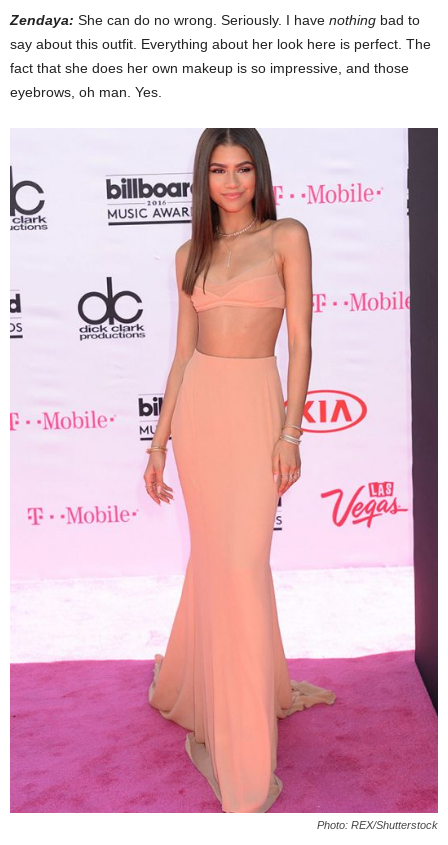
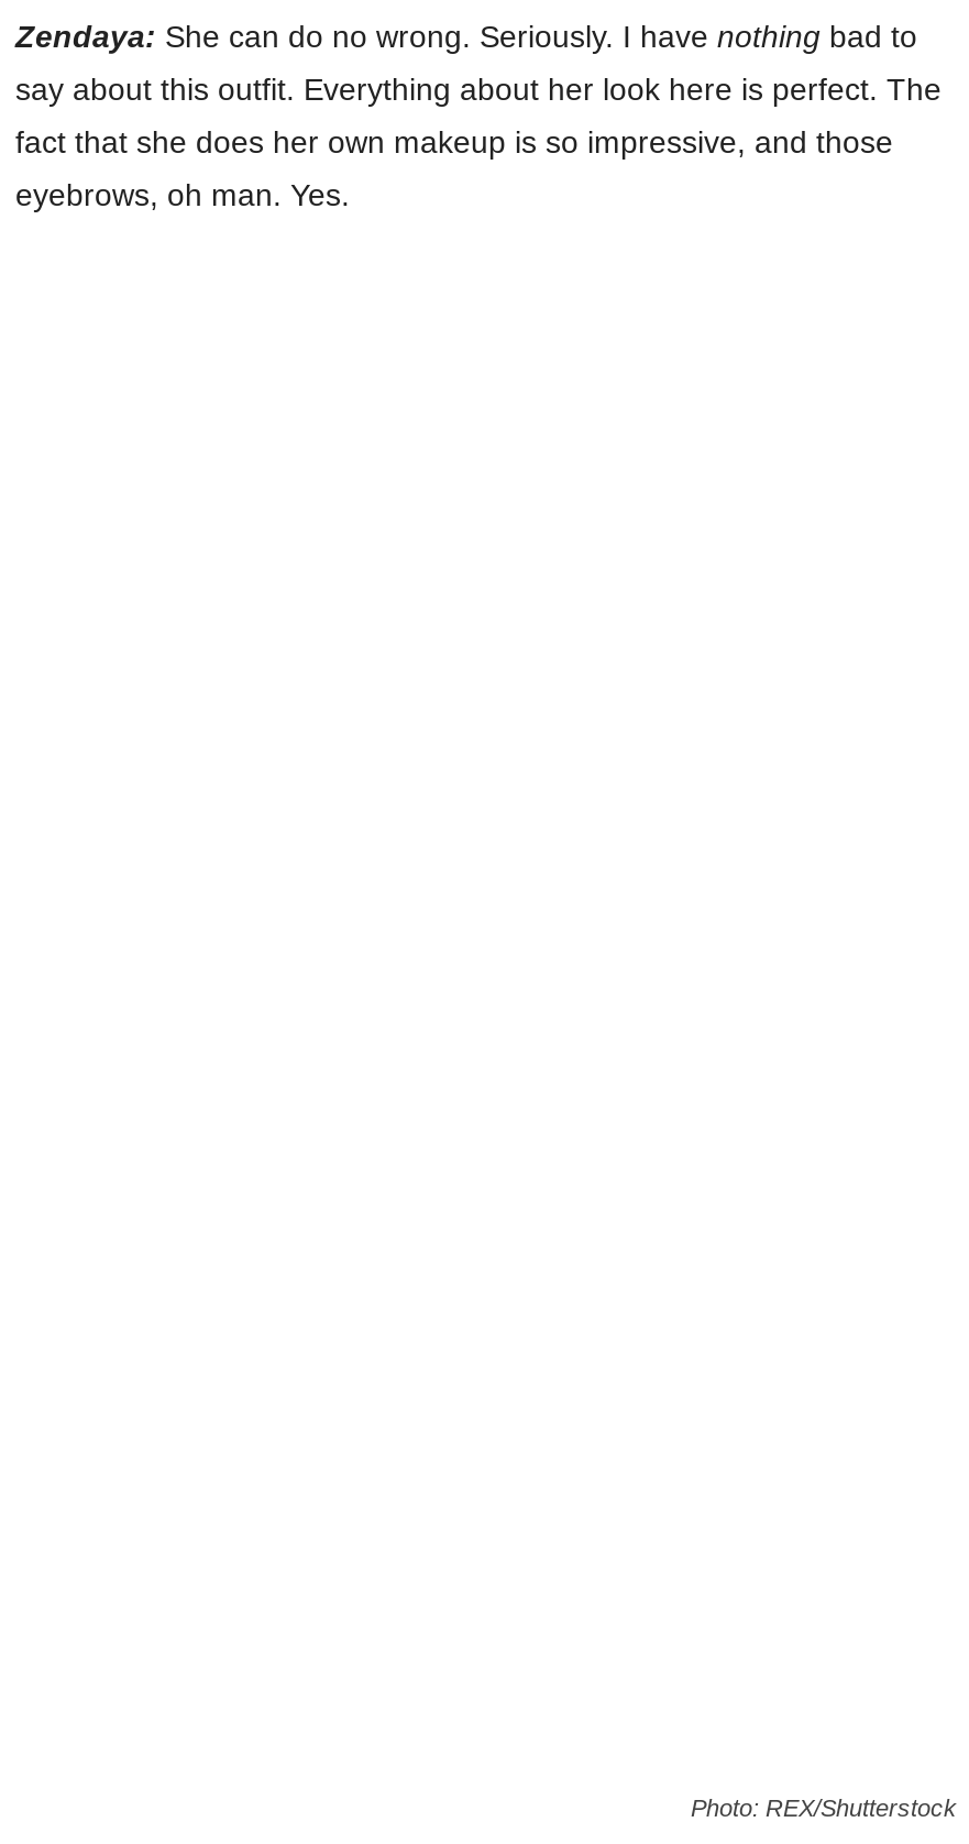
- [image]
